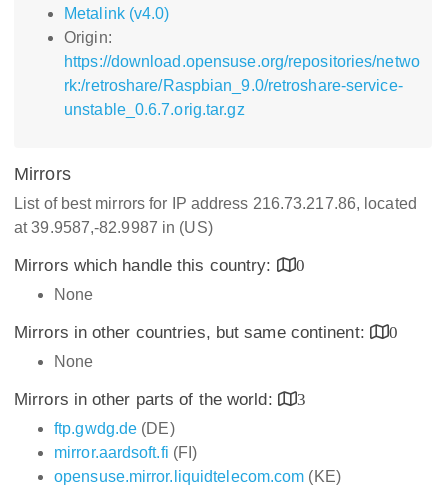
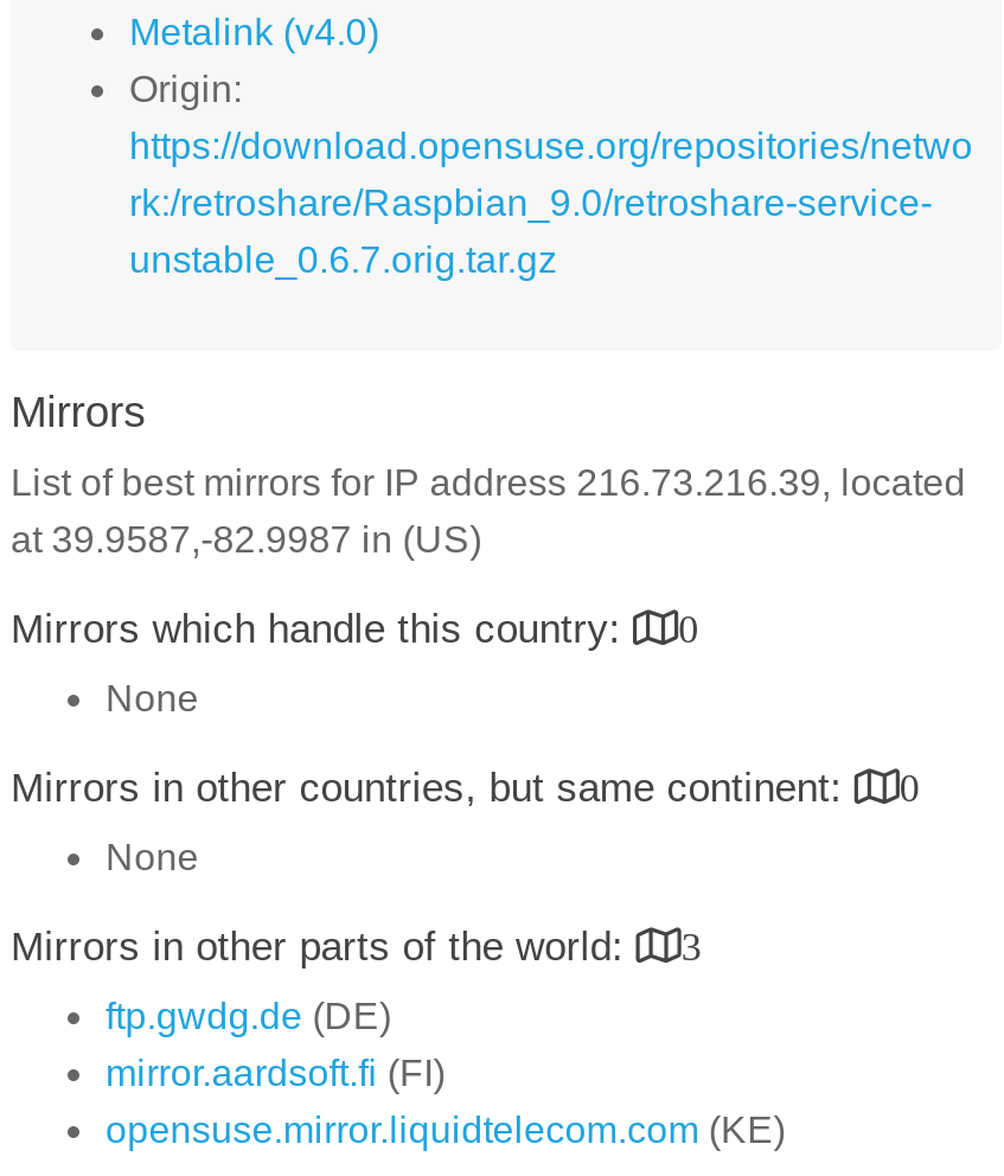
- List of best mirrors for IP address 216.73.217.86, located
+ List of best mirrors for IP address 216.73.216.39, located
